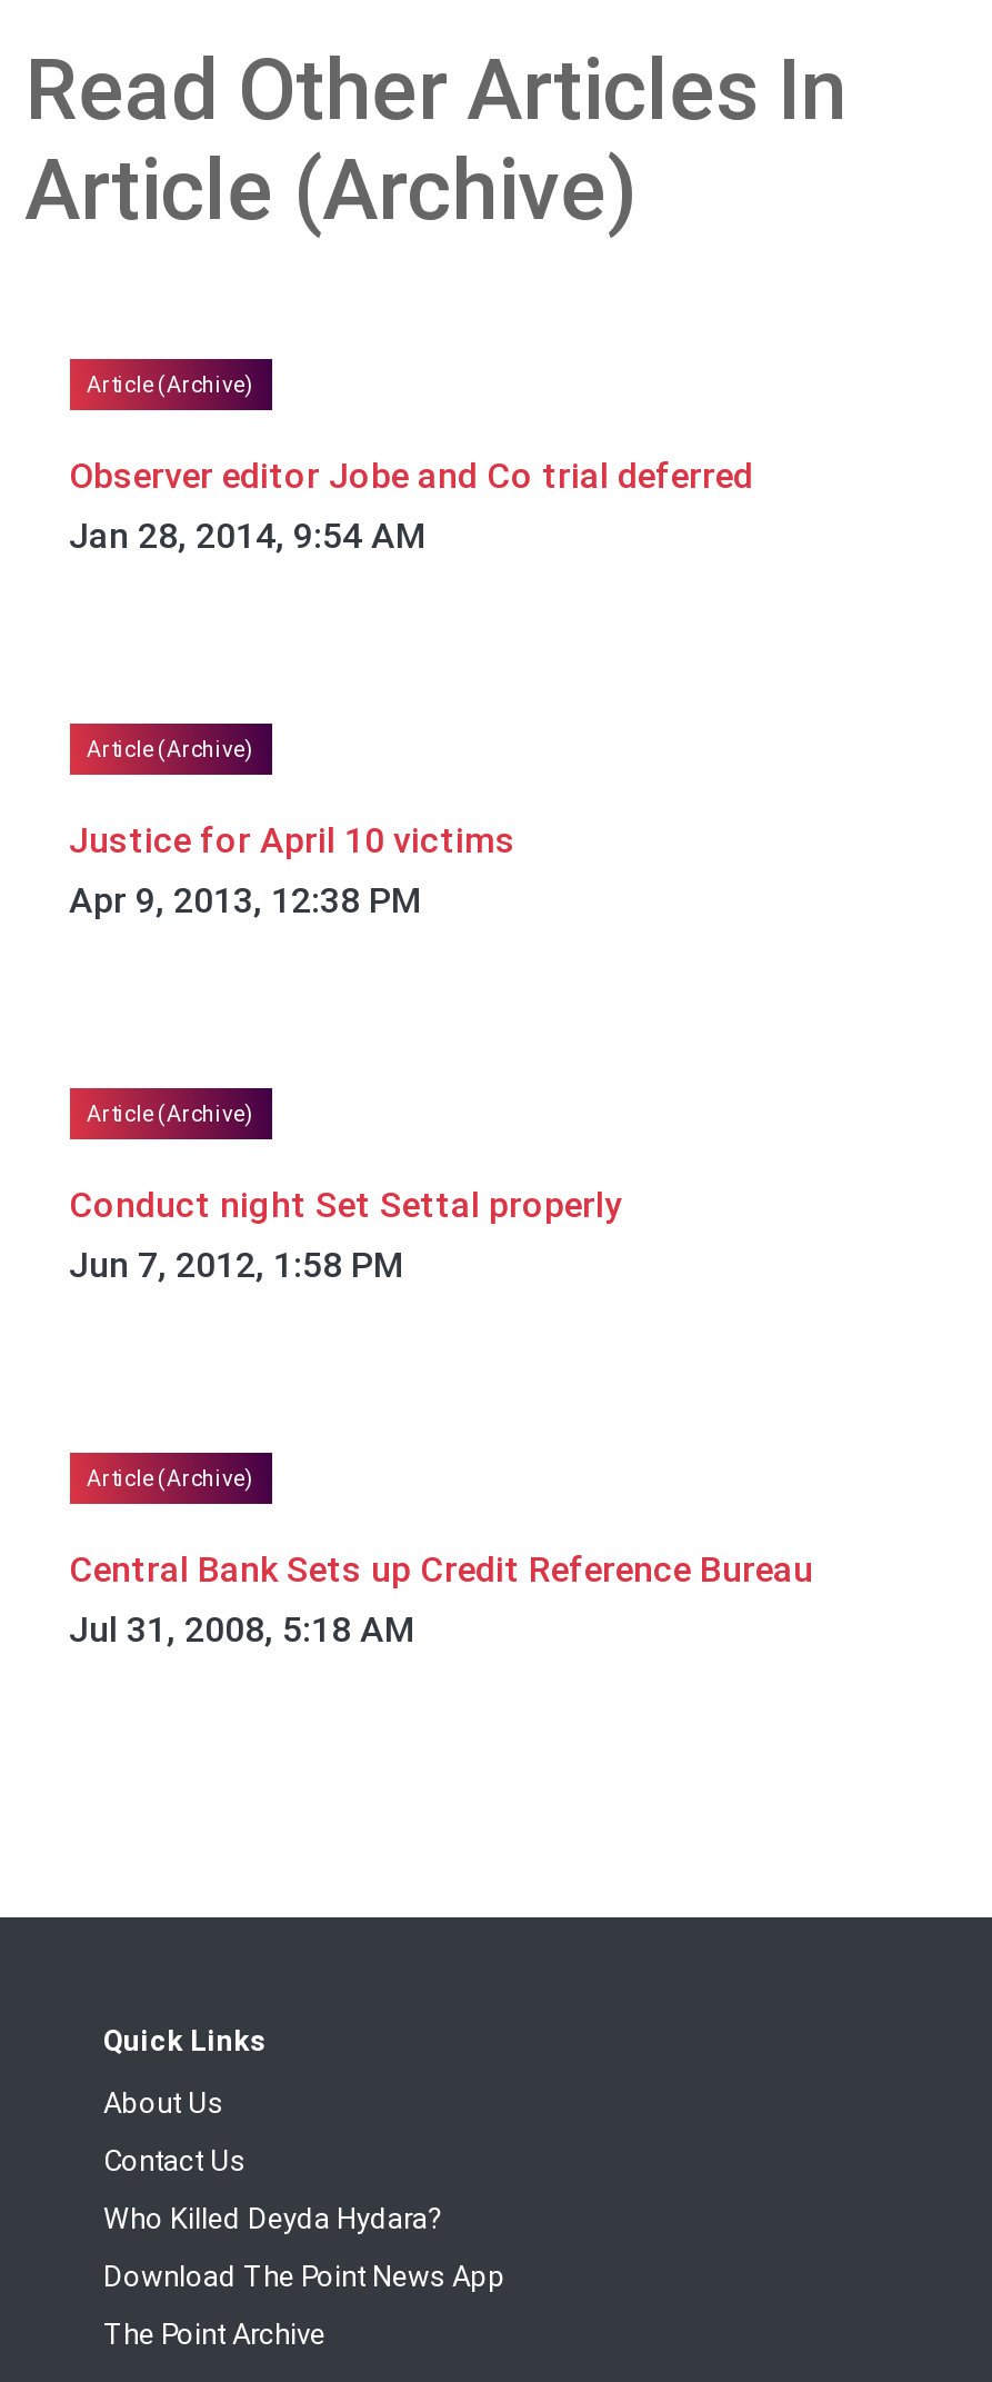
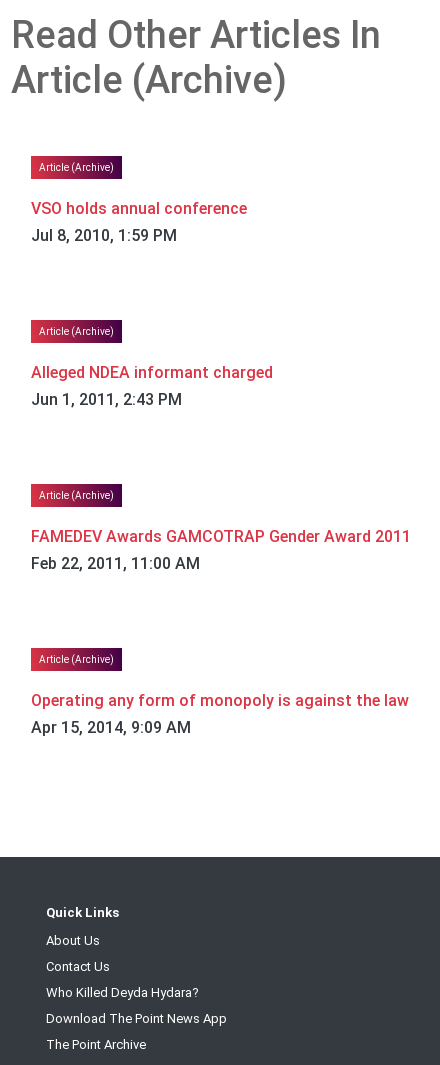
- Observer editor Jobe and Co trial deferred
- Jan 28, 2014, 9:54 AM
+ VSO holds annual conference
+ Jul 8, 2010, 1:59 PM

- Justice for April 10 victims
- Apr 9, 2013, 12:38 PM
+ Alleged NDEA informant charged
+ Jun 1, 2011, 2:43 PM

- Conduct night Set Settal properly
- Jun 7, 2012, 1:58 PM
+ FAMEDEV Awards GAMCOTRAP Gender Award 2011
+ Feb 22, 2011, 11:00 AM

- Central Bank Sets up Credit Reference Bureau
- Jul 31, 2008, 5:18 AM
+ Operating any form of monopoly is against the law
+ Apr 15, 2014, 9:09 AM
